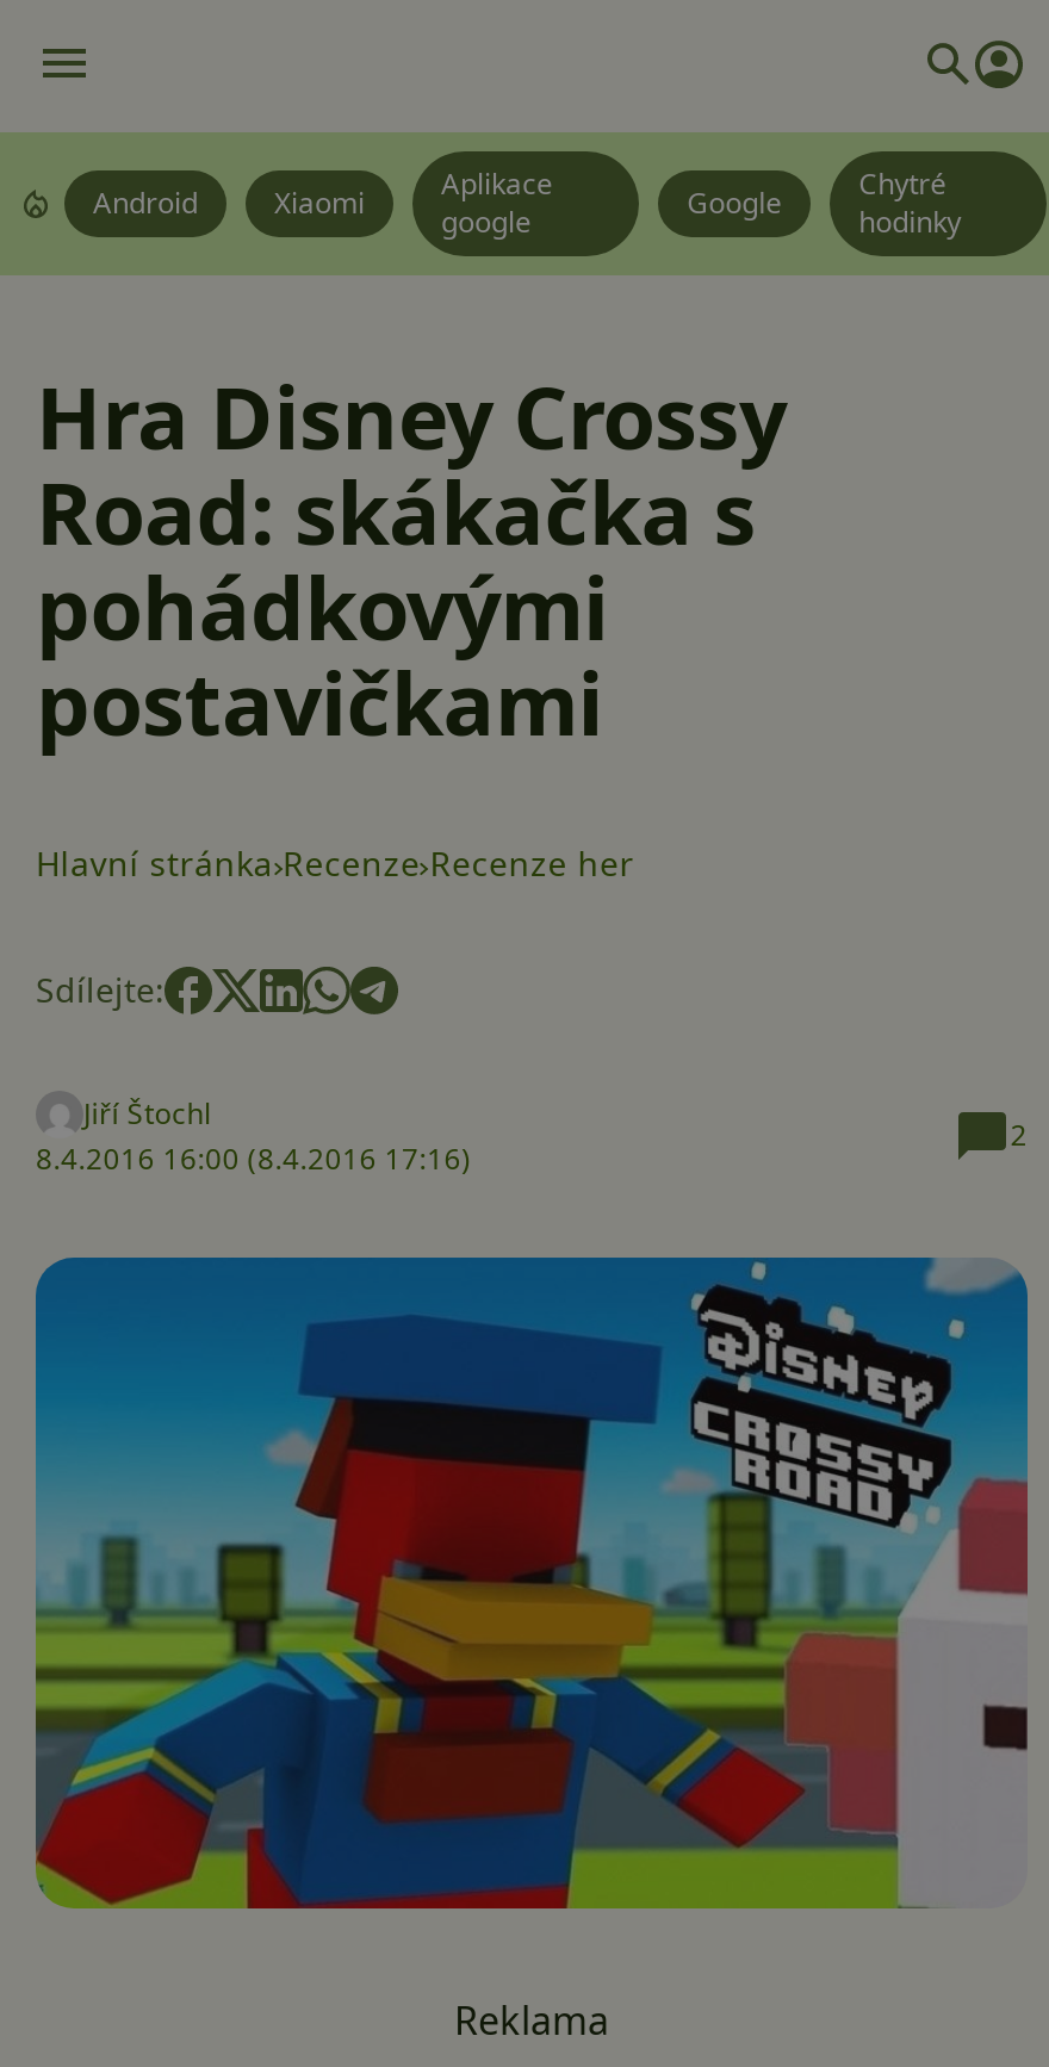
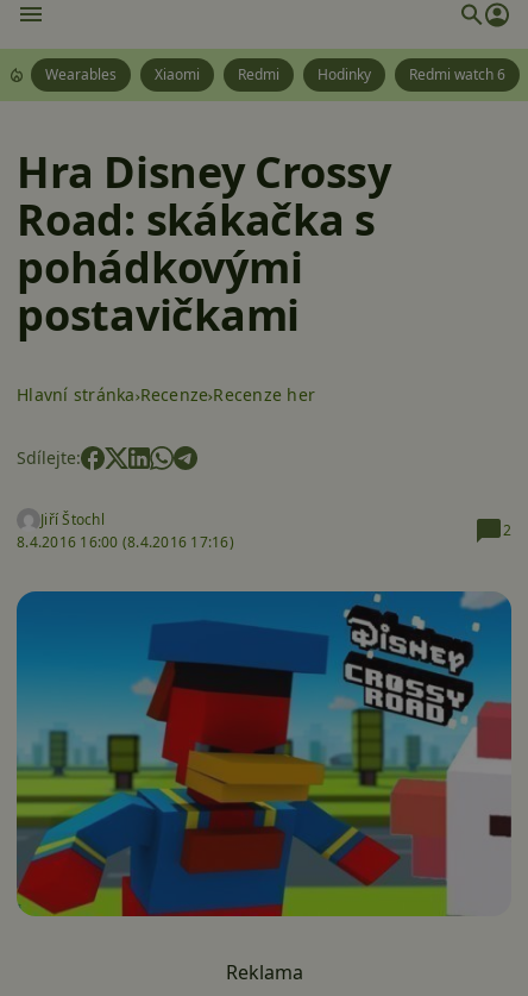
- Aplikace
- google
- Google
- Chytré
- hodinky
+ Redmi
+ Hodinky
+ Redmi watch 6

- Android
+ Wearables
